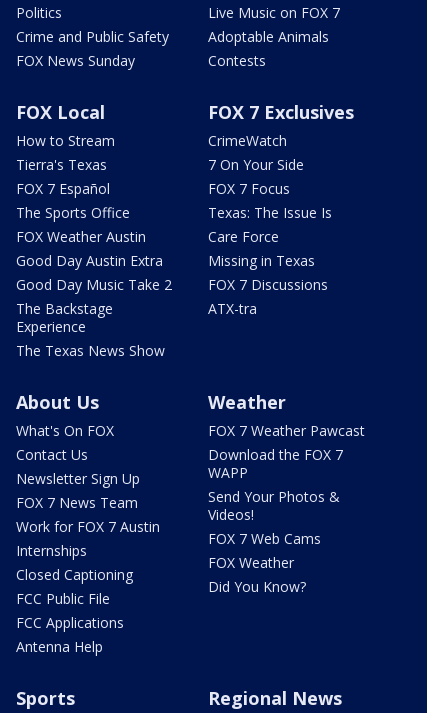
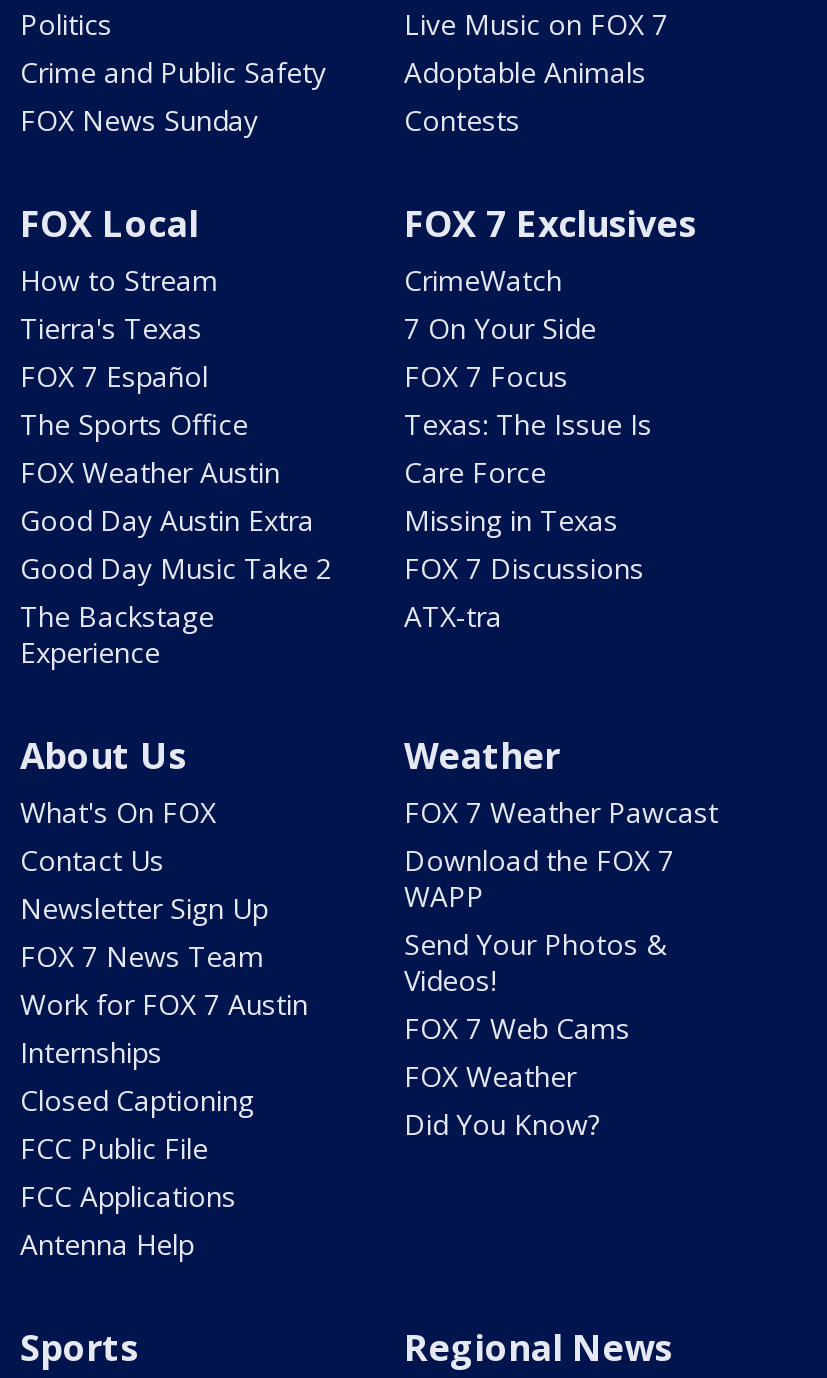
- The Texas News Show
